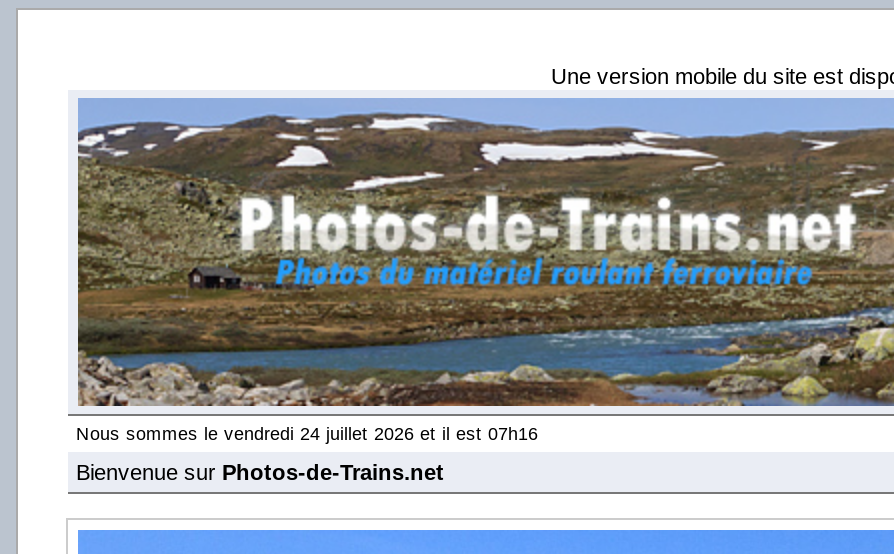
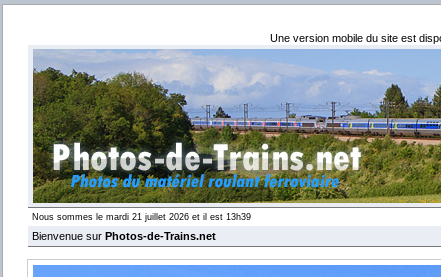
- [image]
- Nous sommes le vendredi 24 juillet 2026 et il est 07h16
+ [image]
+ Nous sommes le mardi 21 juillet 2026 et il est 13h39
